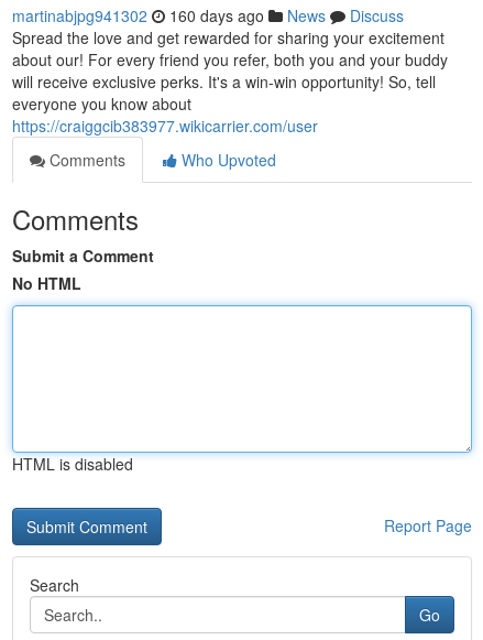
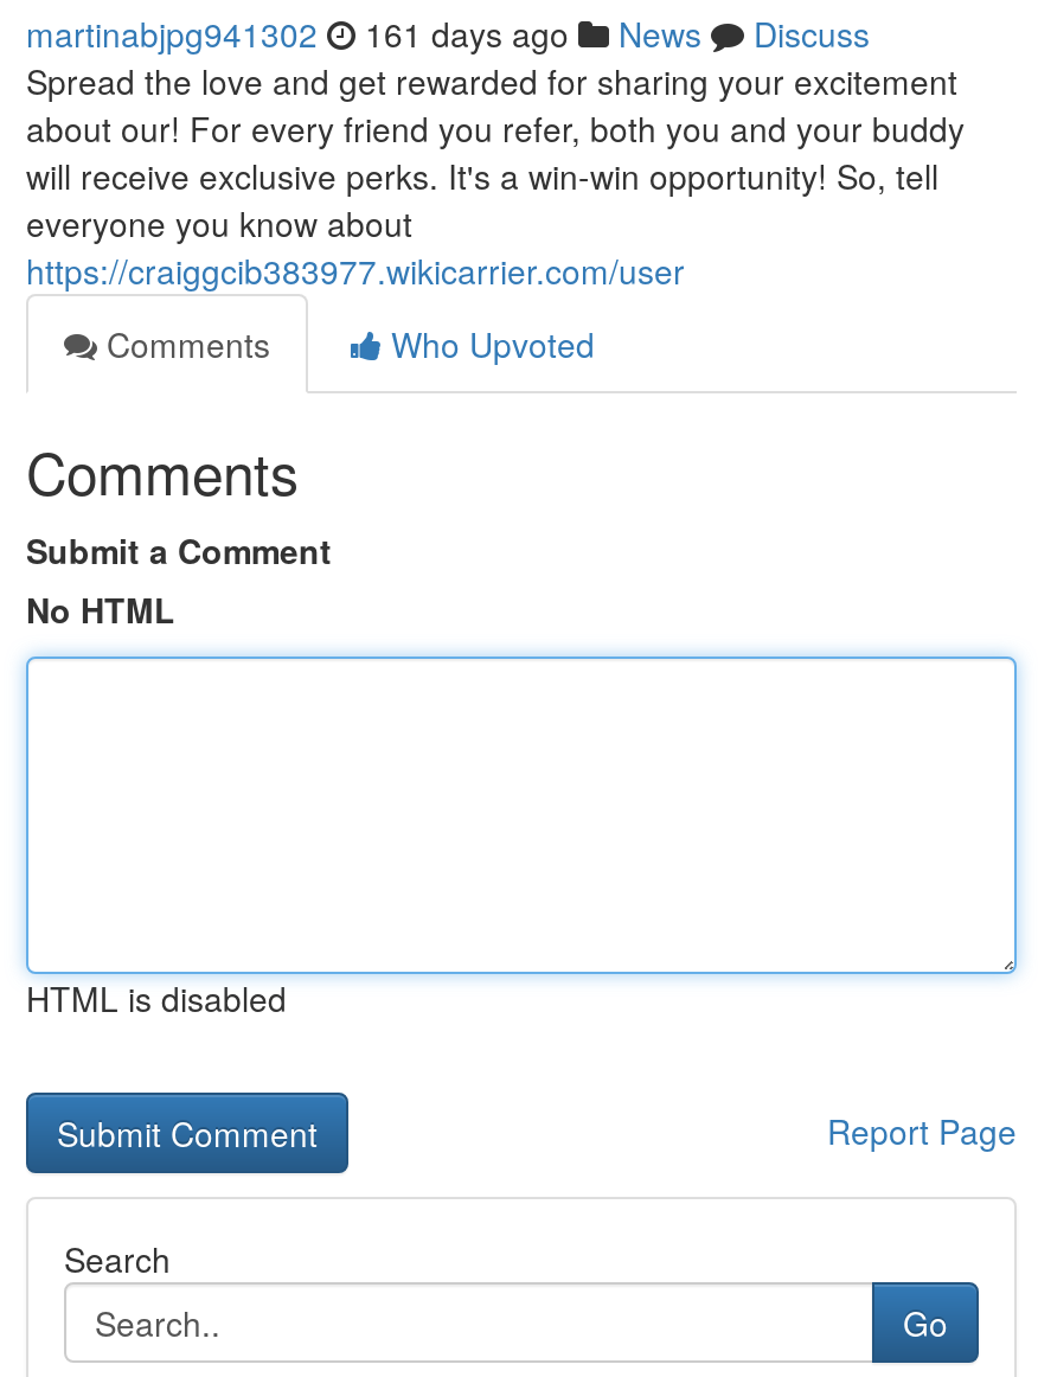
- martinabjpg941302 160 days ago News Discuss
+ martinabjpg941302 161 days ago News Discuss
